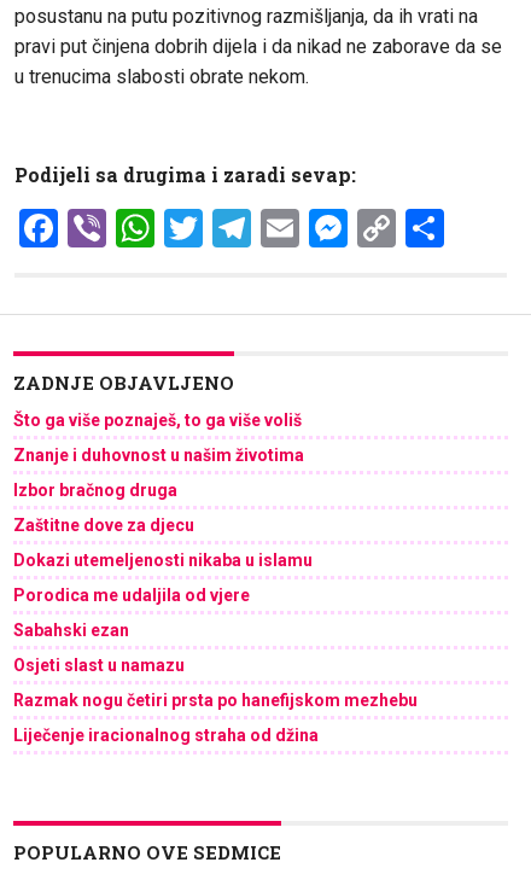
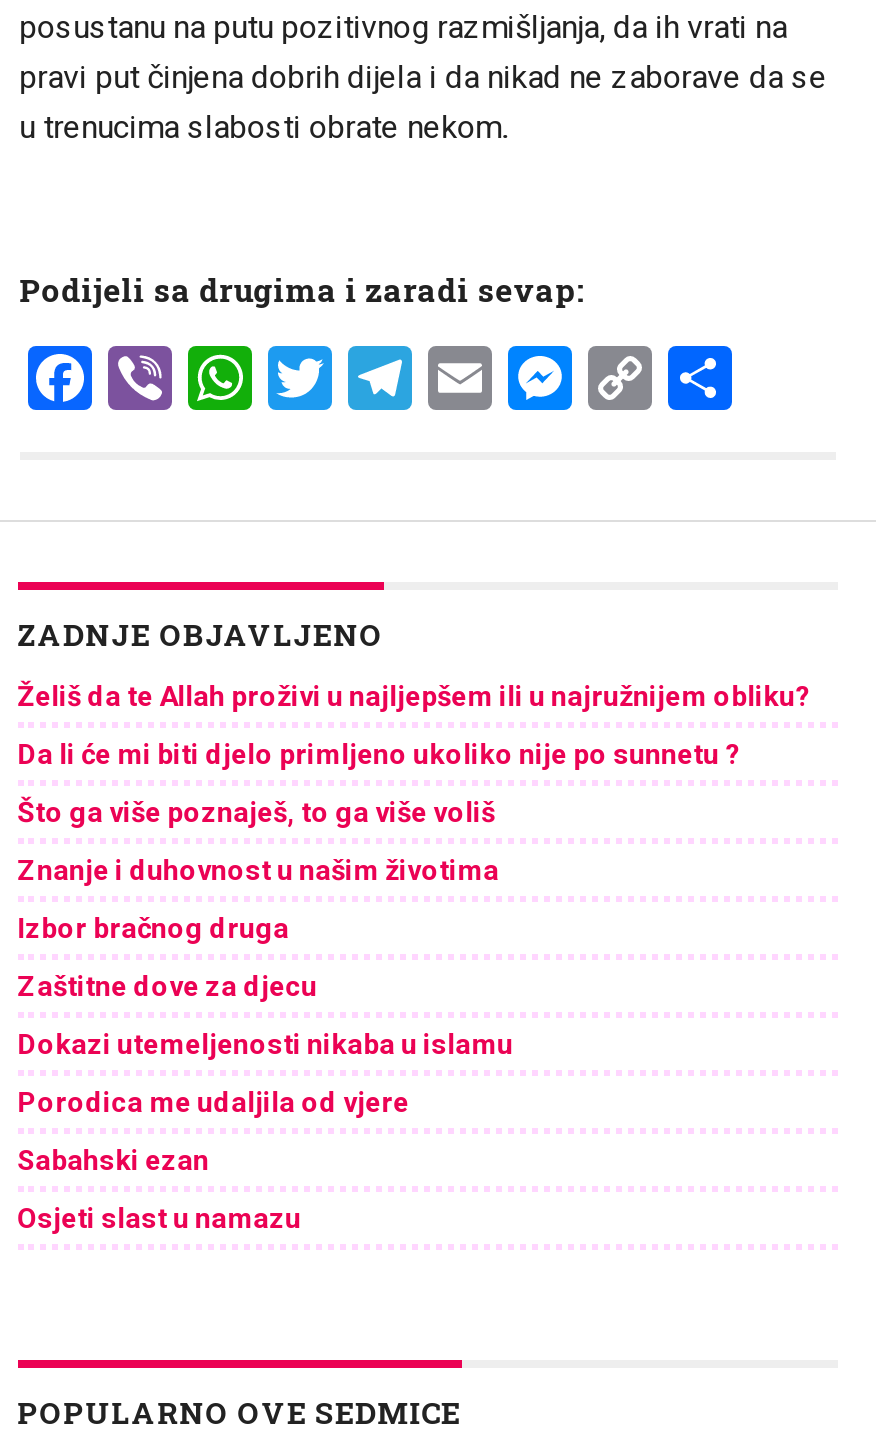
+ Želiš da te Allah proživi u najljepšem ili u najružnijem obliku?
+ Da li će mi biti djelo primljeno ukoliko nije po sunnetu ?

moved down: Što ga više poznaješ, to ga više voliš | Znanje i duhovnost u našim životima | Izbor bračnog druga | Zaštitne dove za djecu | Dokazi utemeljenosti nikaba u islamu | Porodica me udaljila od vjere | Sabahski ezan | Osjeti slast u namazu

- Razmak nogu četiri prsta po hanefijskom mezhebu
- Liječenje iracionalnog straha od džina
